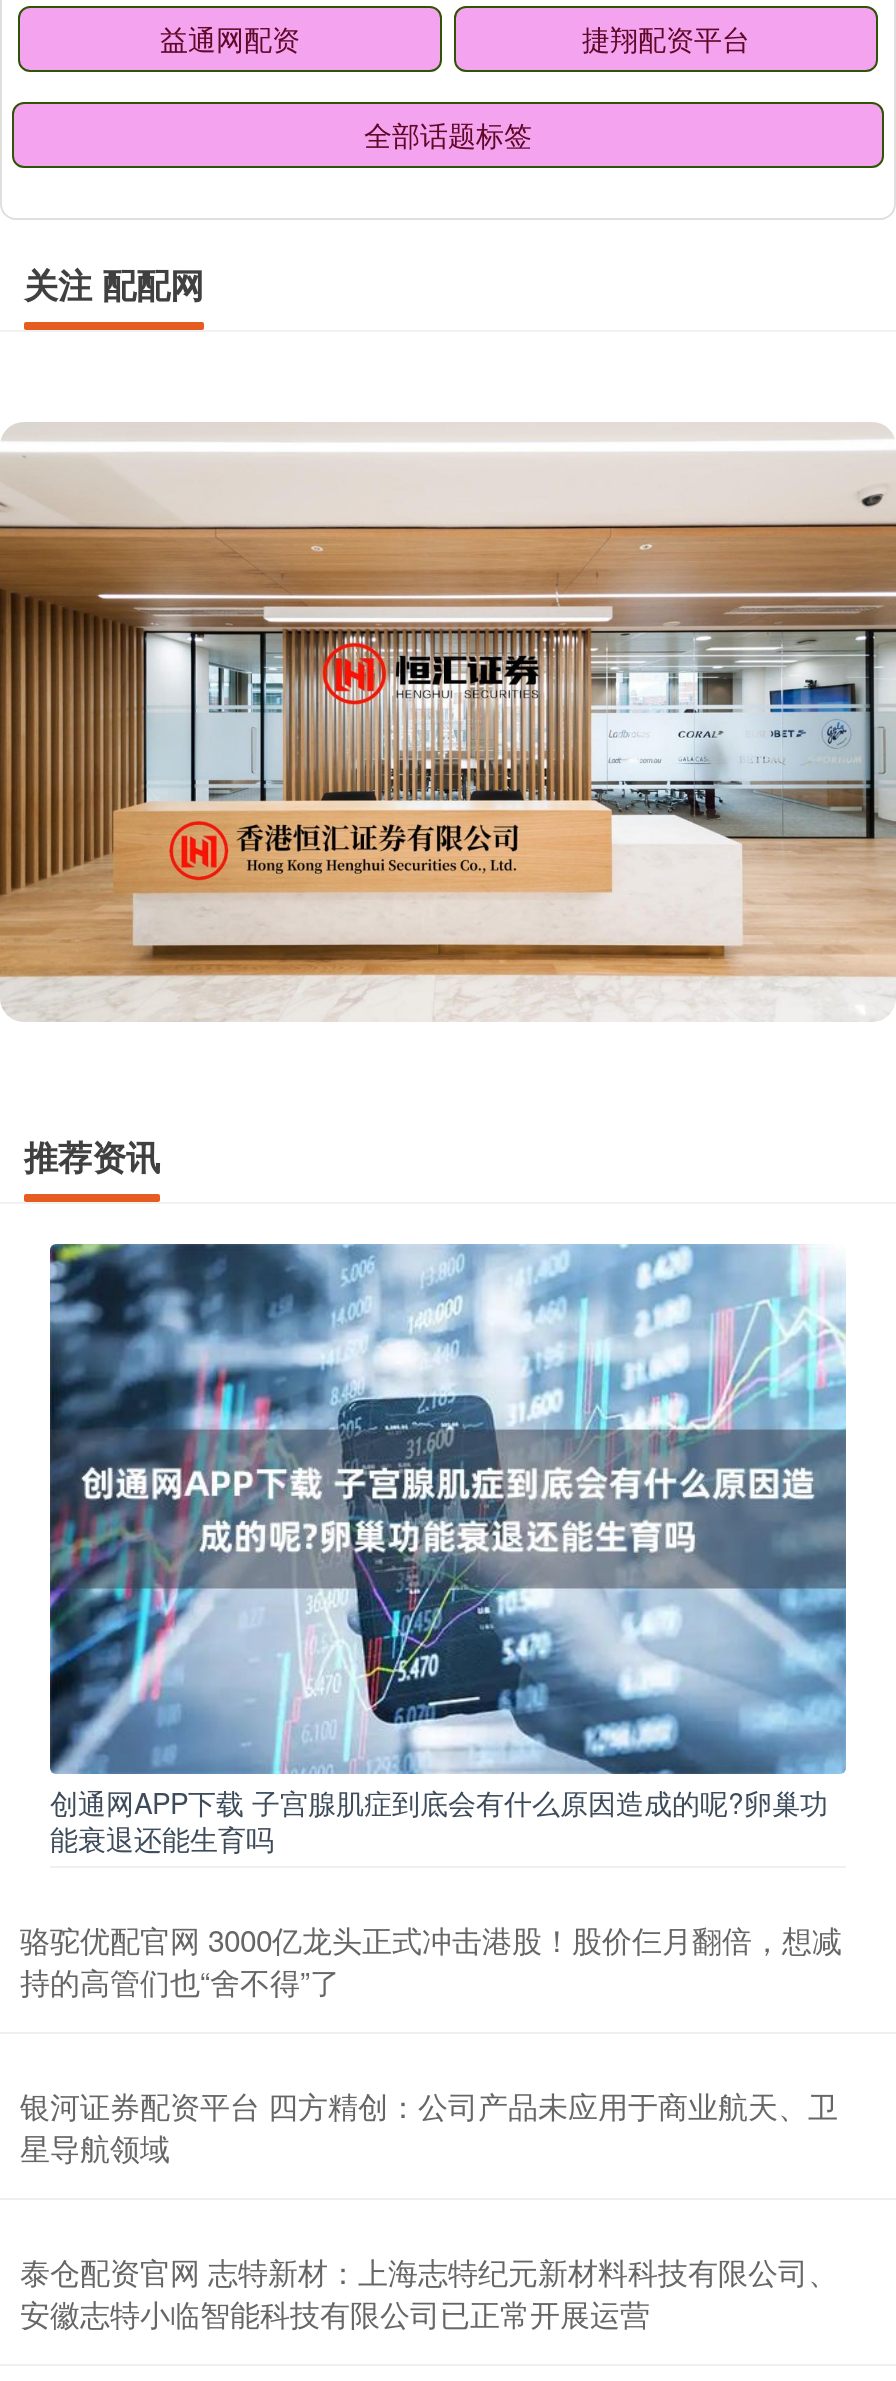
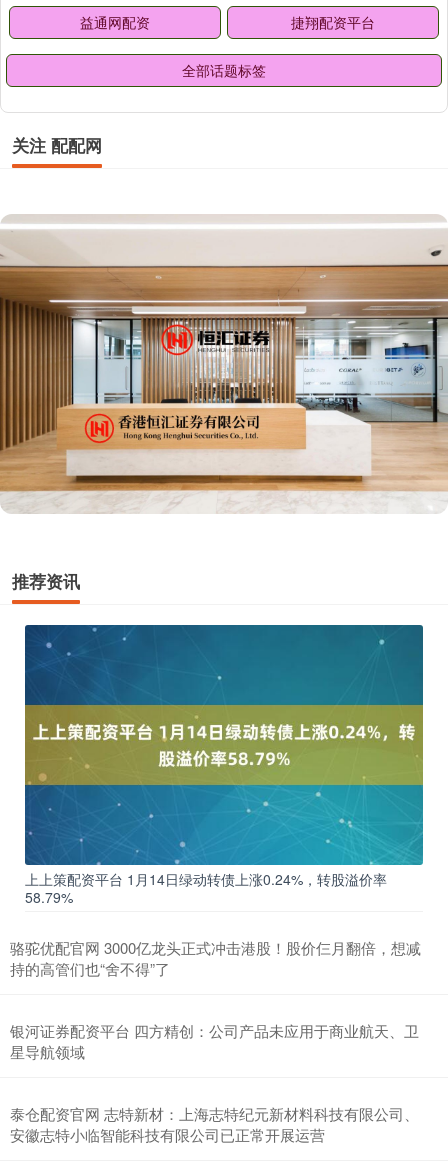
- [image]
- 创通网APP下载 子宫腺肌症到底会有什么原因造成的呢?卵巢功
- 能衰退还能生育吗
+ [image]
+ 上上策配资平台 1月14日绿动转债上涨0.24%，转股溢价率
+ 58.79%
